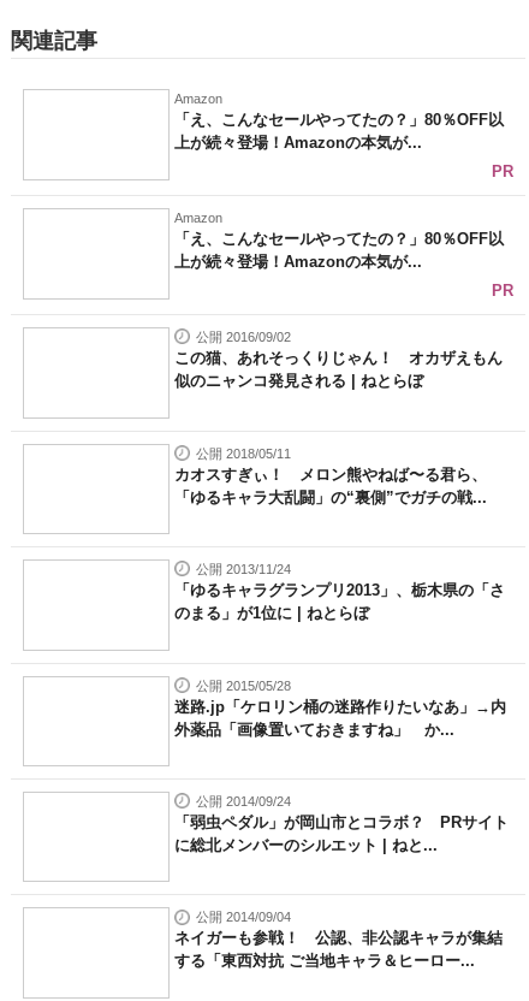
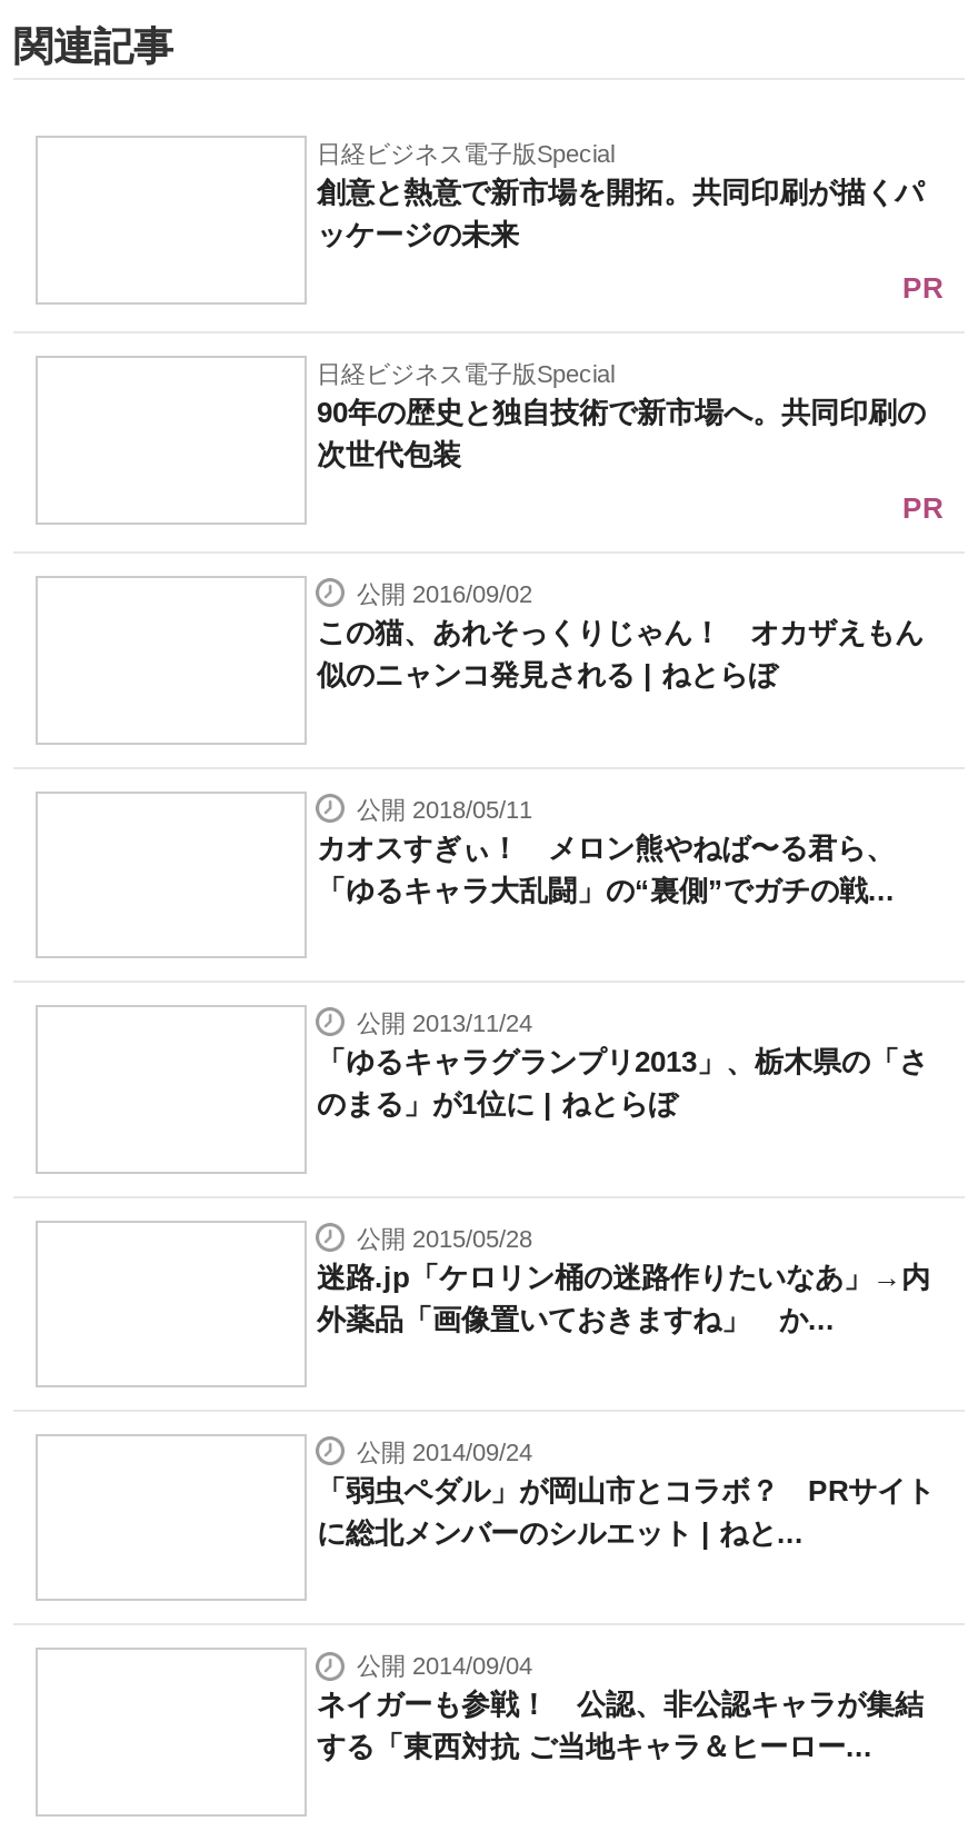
- Amazon
- 「え、こんなセールやってたの？」80％OFF以
- 上が続々登場！Amazonの本気が...
+ 日経ビジネス電子版Special
+ 創意と熱意で新市場を開拓。共同印刷が描くパ
+ ッケージの未来

- Amazon
- 「え、こんなセールやってたの？」80％OFF以
- 上が続々登場！Amazonの本気が...
+ 日経ビジネス電子版Special
+ 90年の歴史と独自技術で新市場へ。共同印刷の
+ 次世代包装
